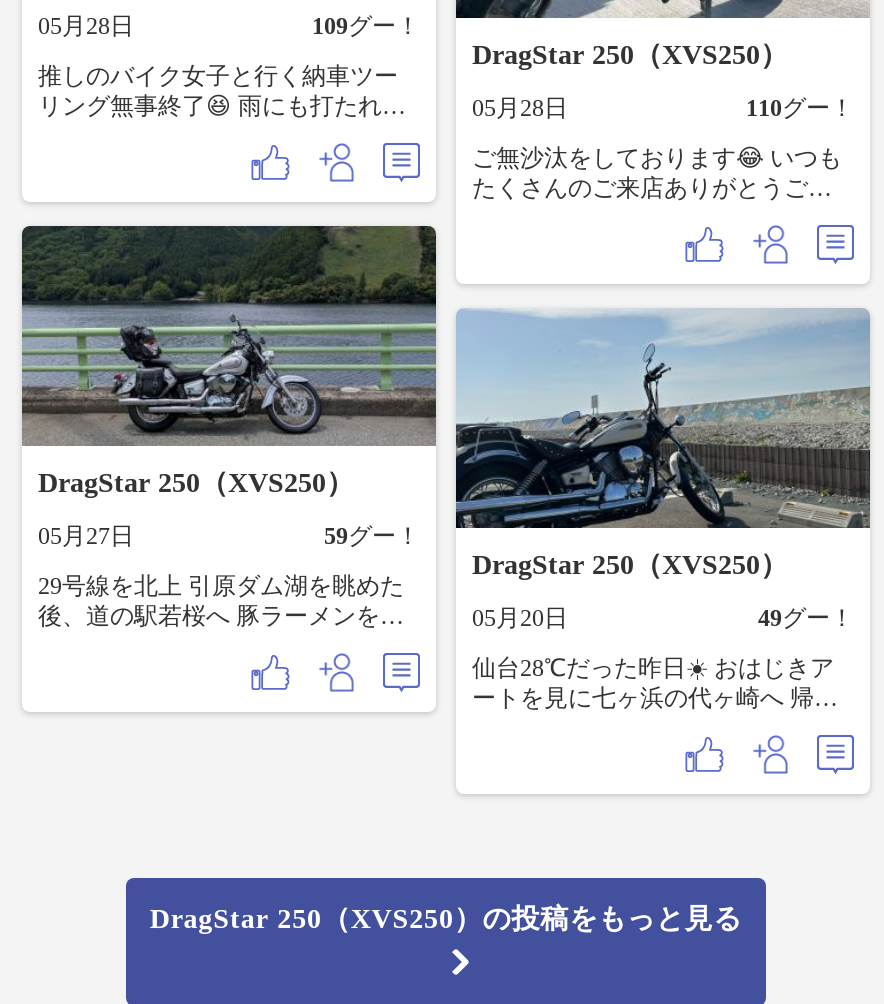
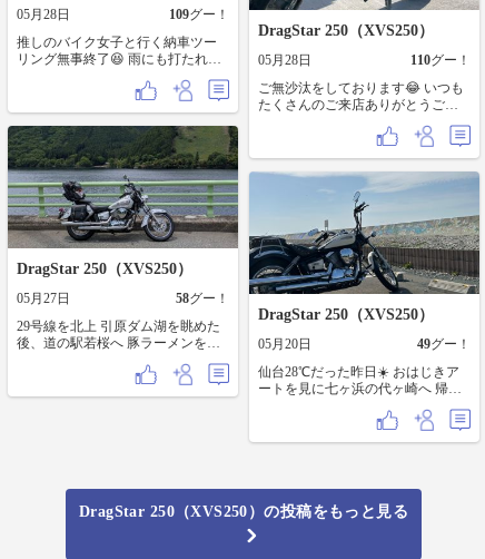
- 59グー！
+ 58グー！
